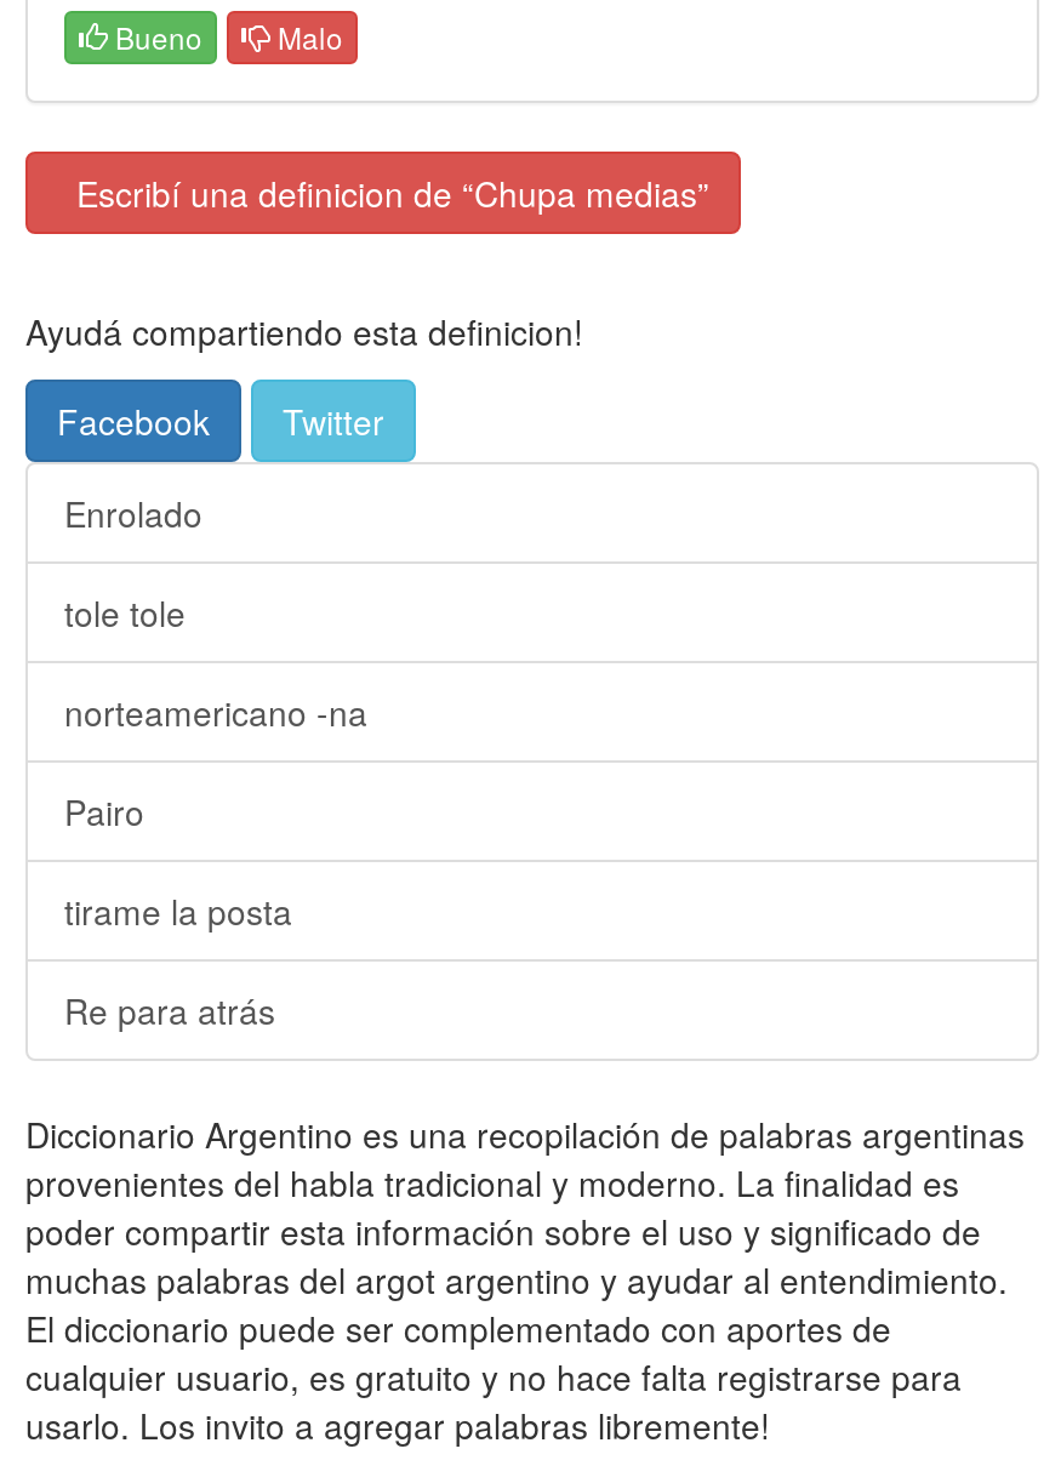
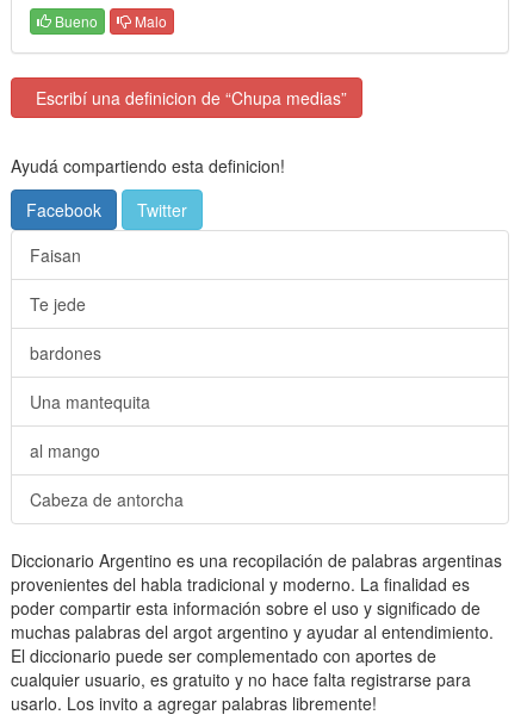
- Enrolado
+ Faisan

- tole tole
+ Te jede

- norteamericano -na
+ bardones

- Pairo
+ Una mantequita

- tirame la posta
+ al mango

- Re para atrás
+ Cabeza de antorcha
